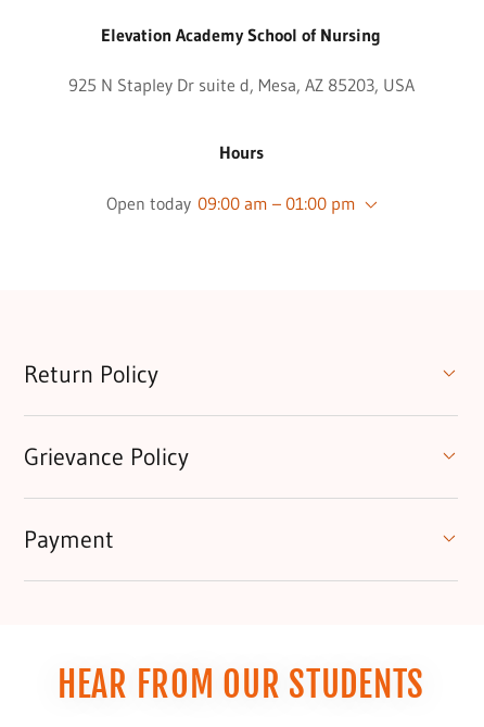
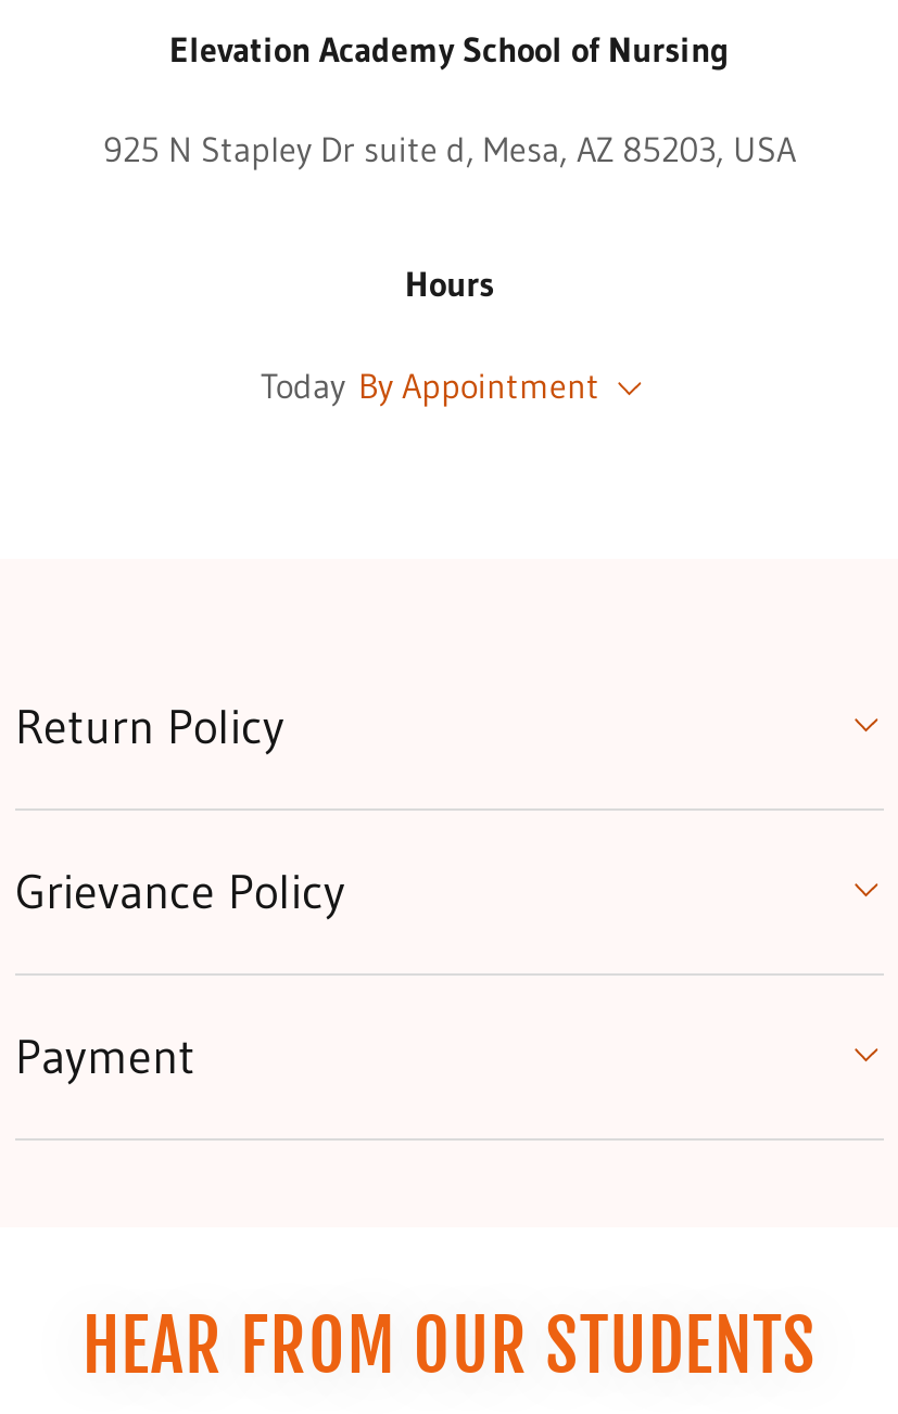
- Open today 09:00 am – 01:00 pm
+ Today By Appointment
